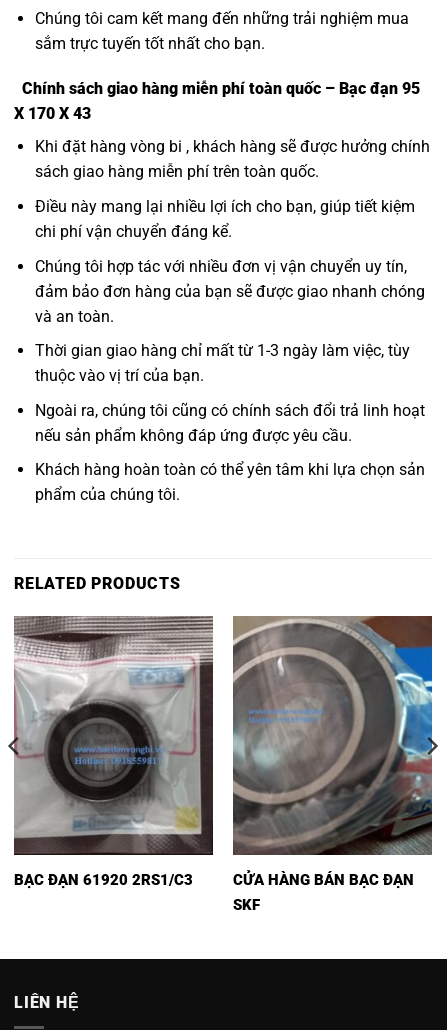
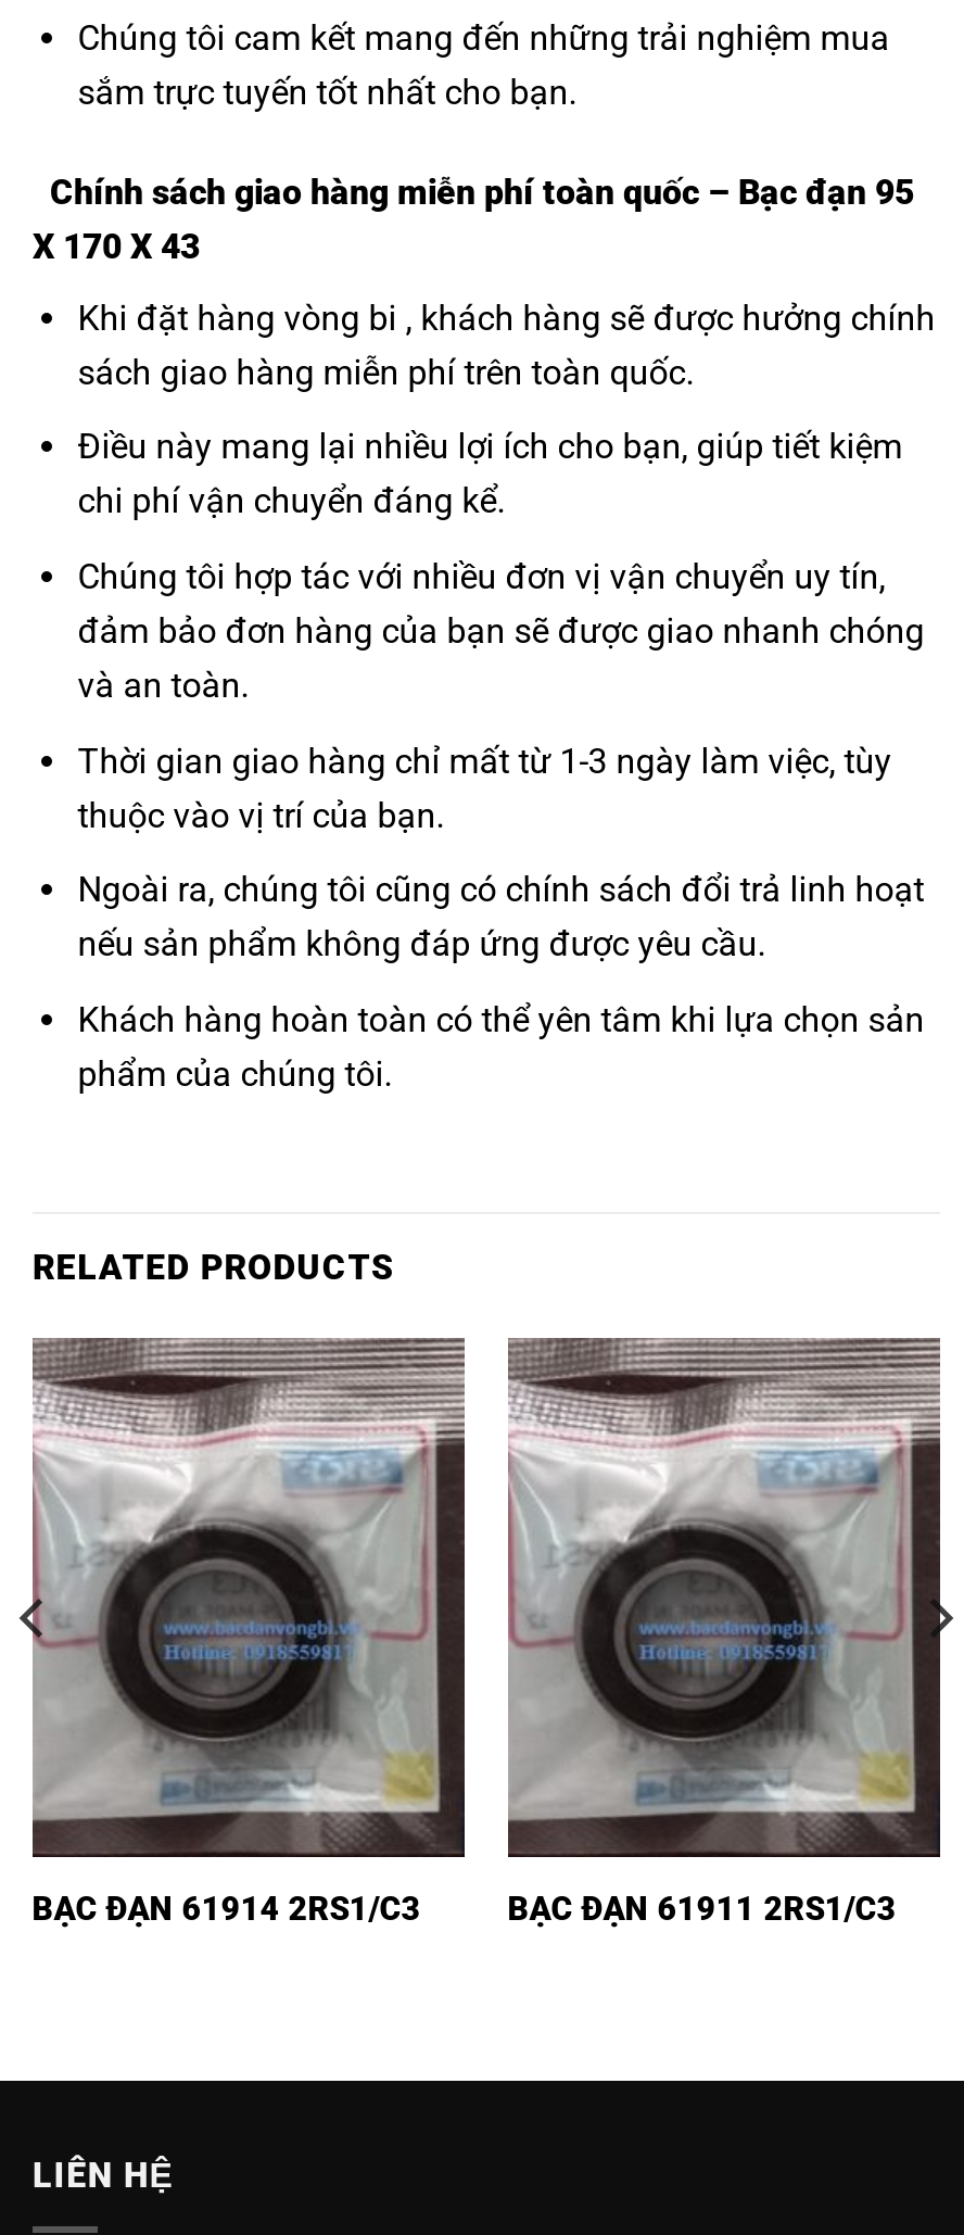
- [image]
- BẠC ĐẠN 61920 2RS1/C3
- CỬA HÀNG BÁN BẠC ĐẠN
- SKF
+ [image]
+ BẠC ĐẠN 61914 2RS1/C3
+ BẠC ĐẠN 61911 2RS1/C3
